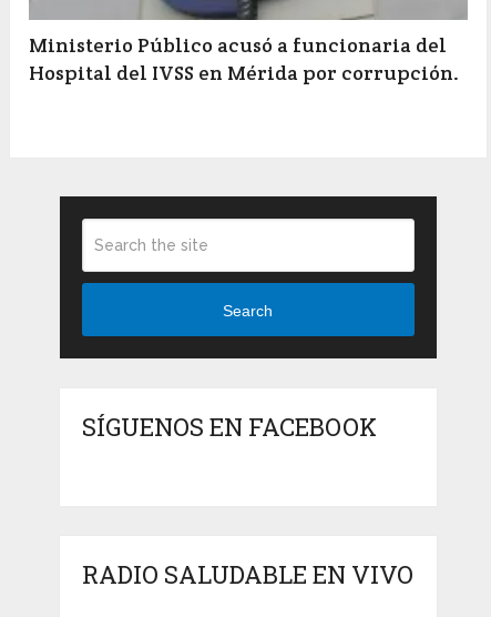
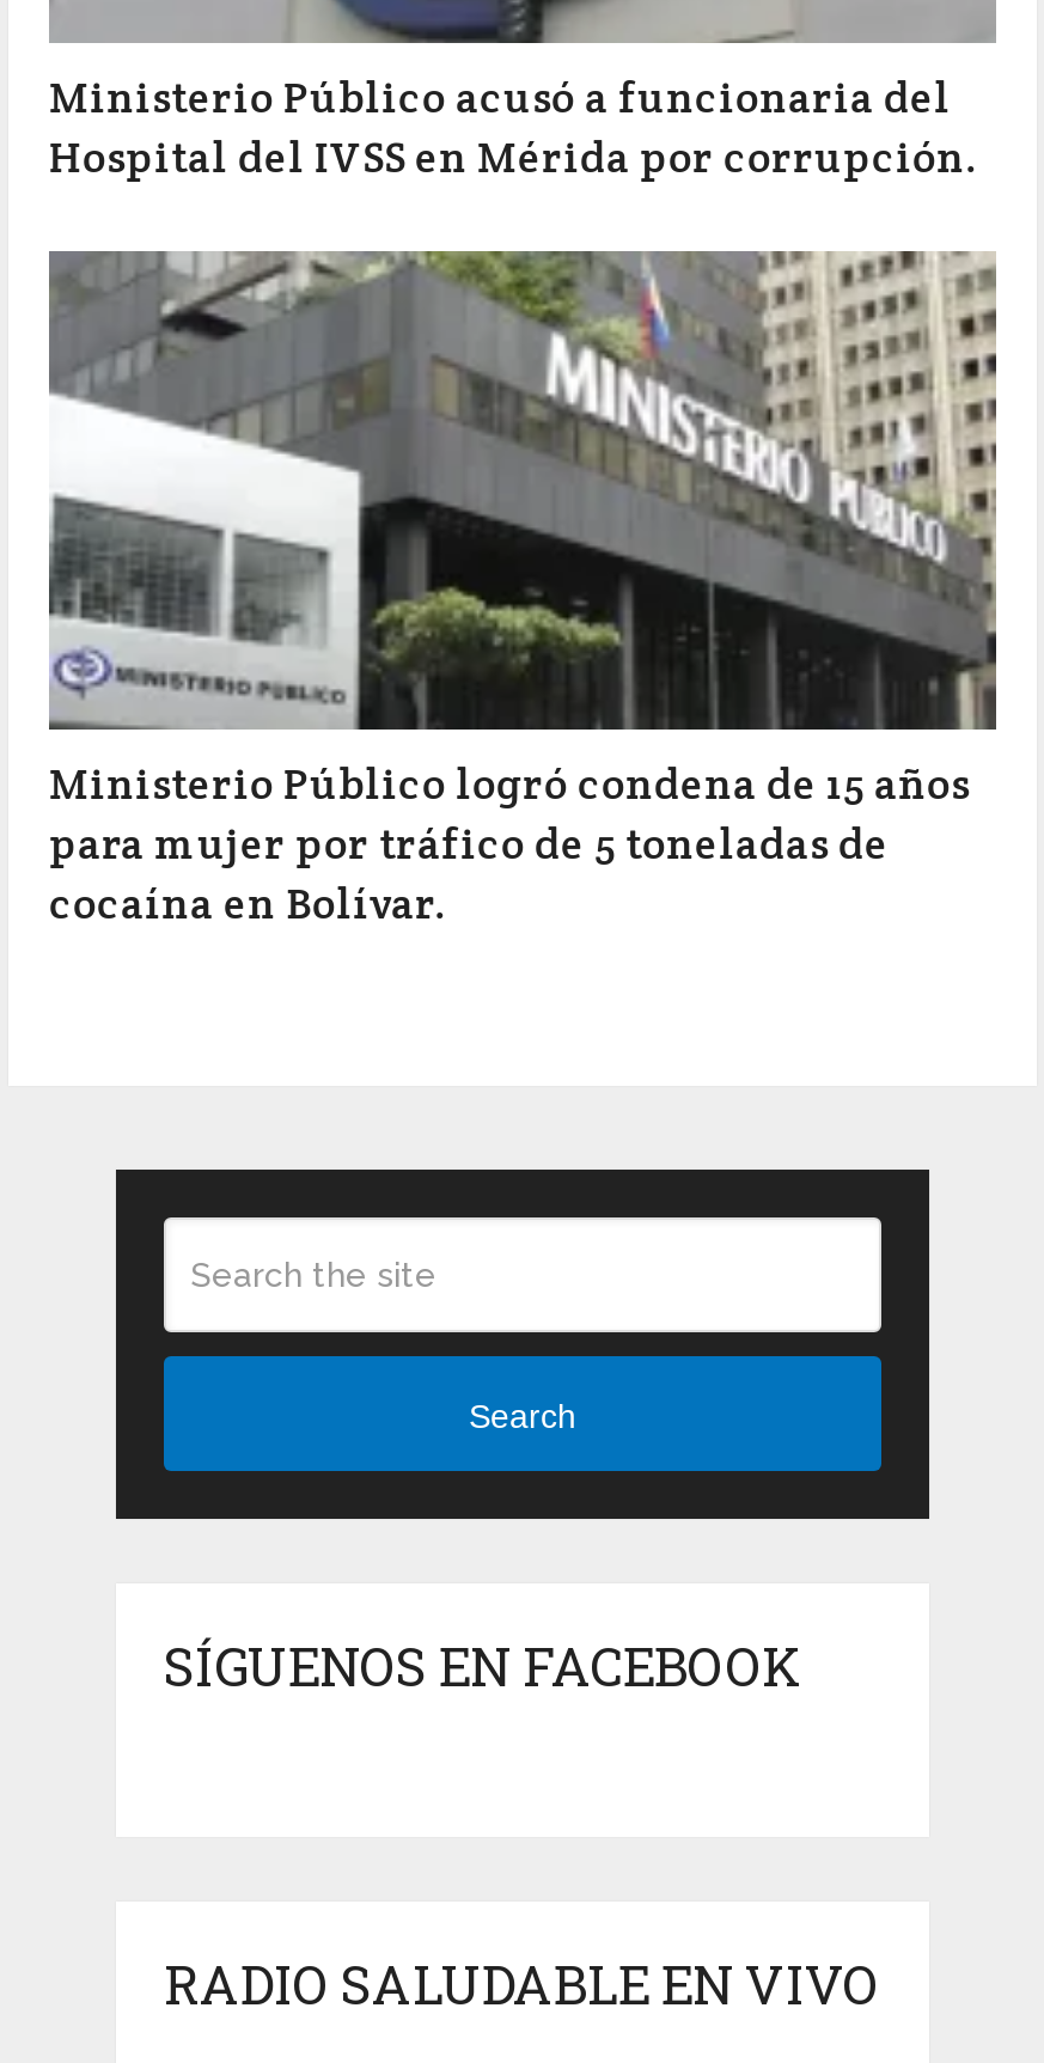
+ [image]
+ Ministerio Público logró condena de 15 años
+ para mujer por tráfico de 5 toneladas de
+ cocaína en Bolívar.
